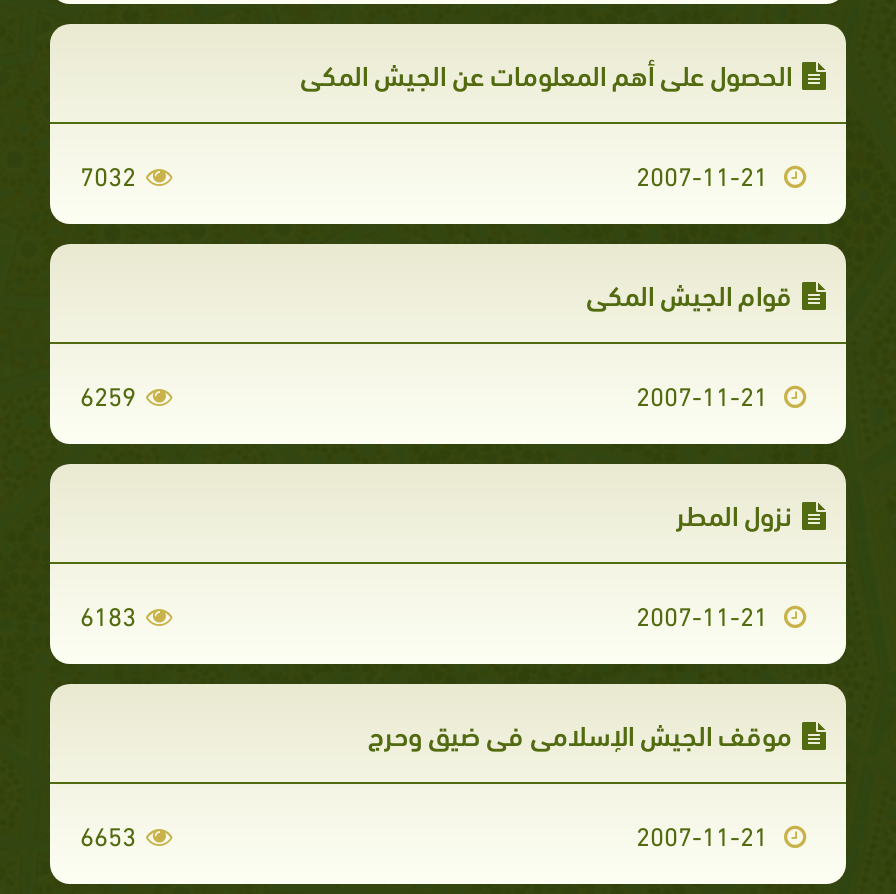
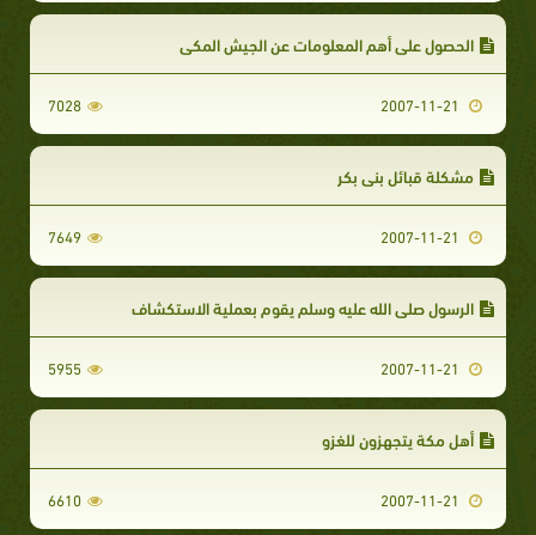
- 7032
+ 7028

- قوام الجيش المكي
+ مشكلة قبائل بني بكر

- 6259
+ 7649

- نزول المطر
+ الرسول صلى الله عليه وسلم يقوم بعملية الاستكشاف

- 6183
+ 5955

- موقف الجيش الإسلامي في ضيق وحرج
+ أهل مكة يتجهزون للغزو

- 6653
+ 6610
